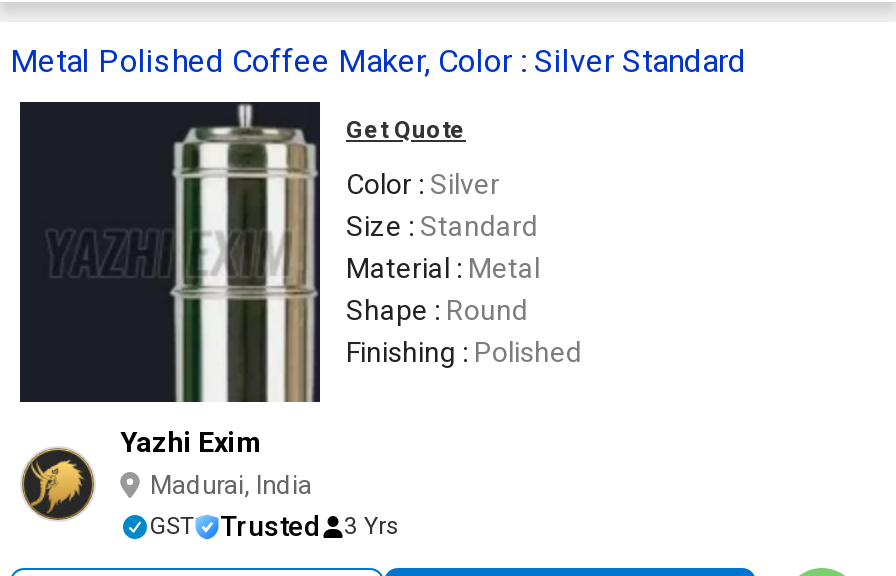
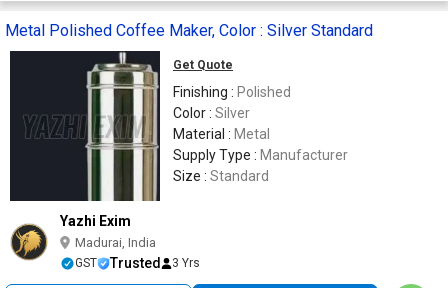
moved down: Color : Silver | Material : Metal

moved down: Size : Standard

- Shape : Round

moved up: Finishing : Polished

+ Supply Type : Manufacturer
